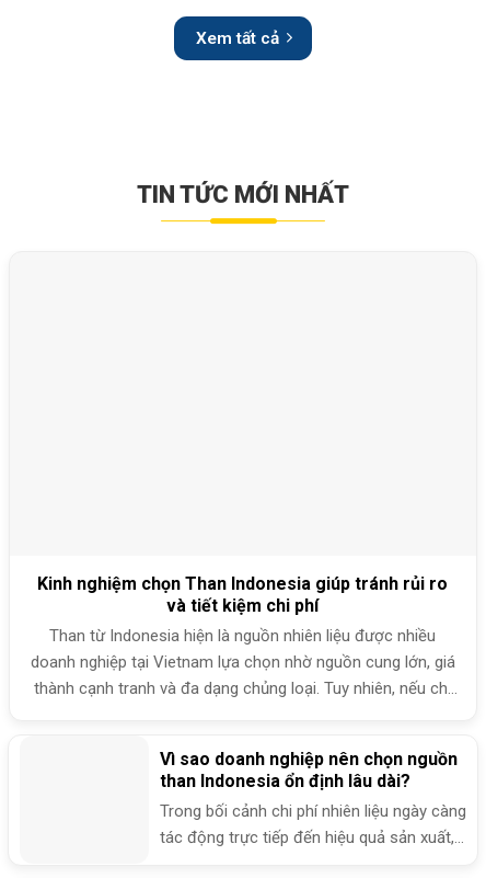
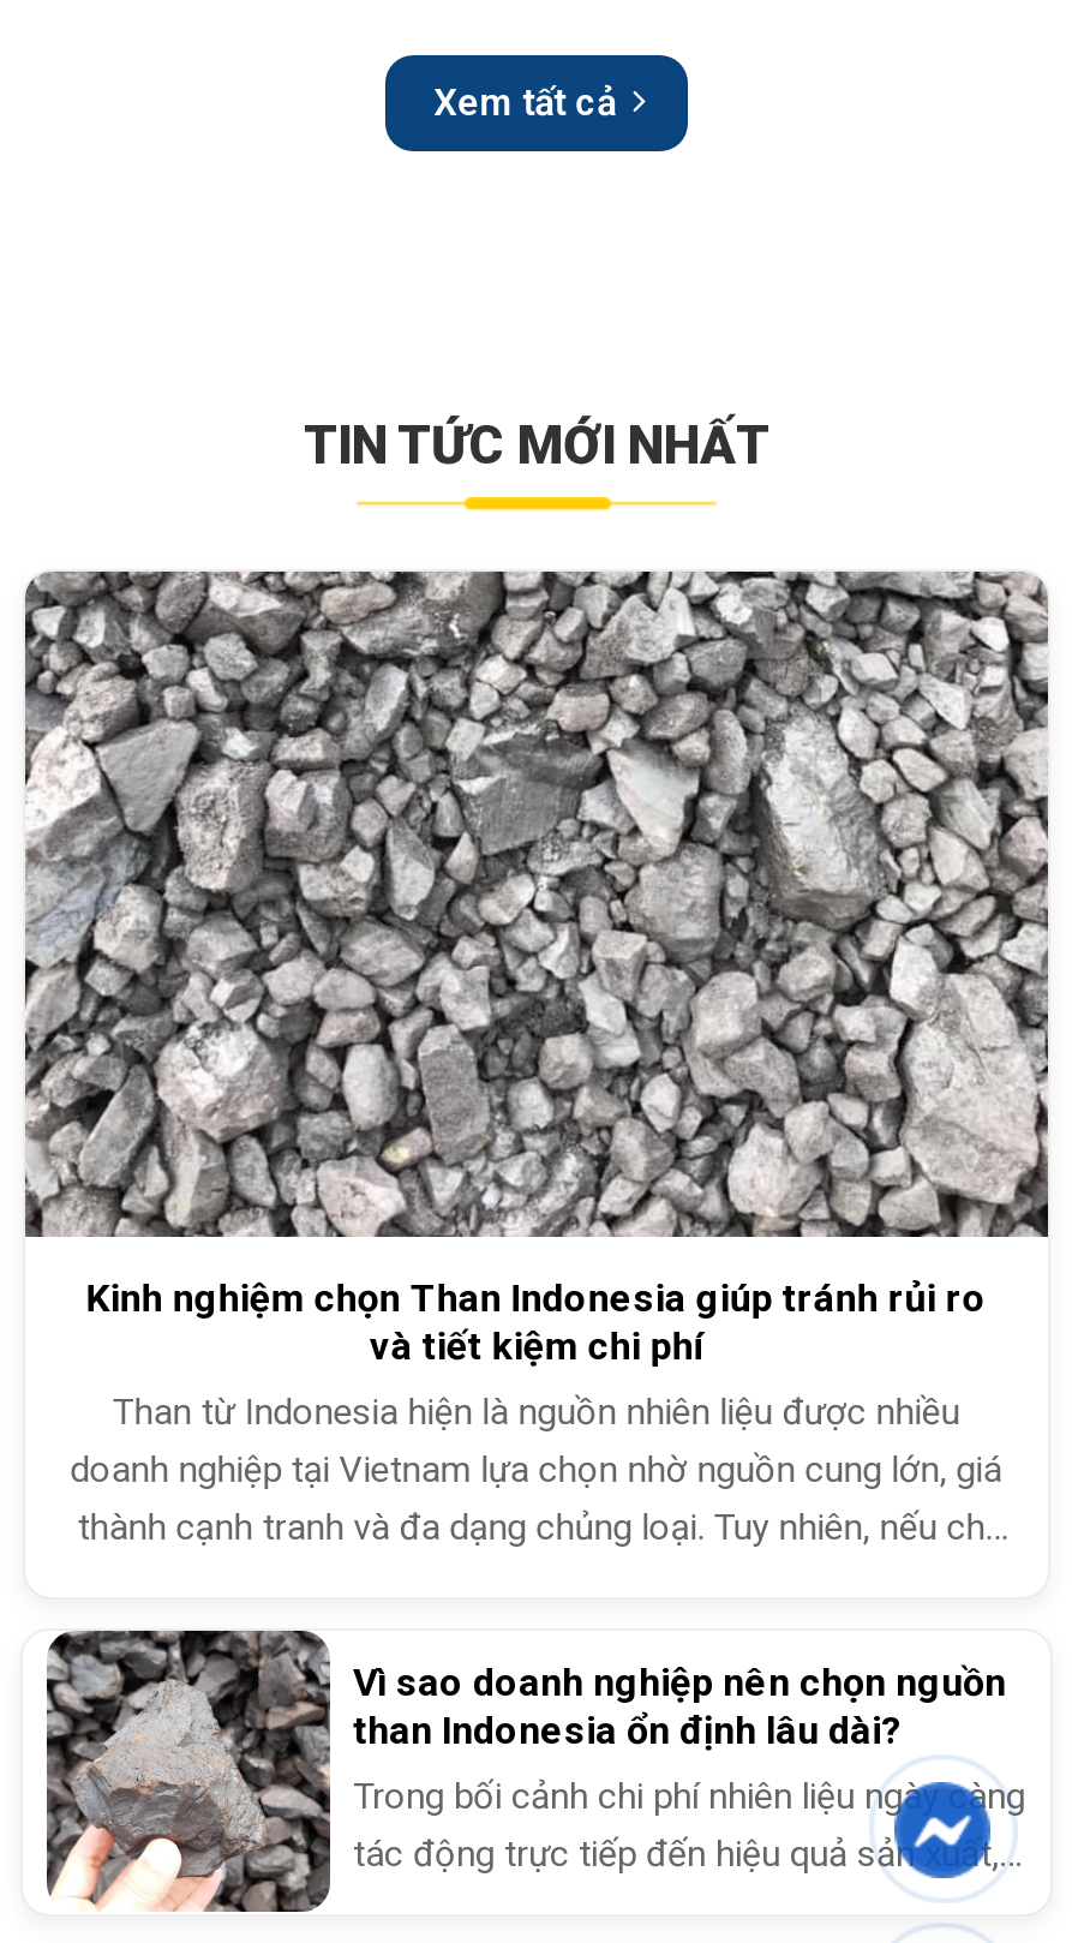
+ [image]

+ [image]
